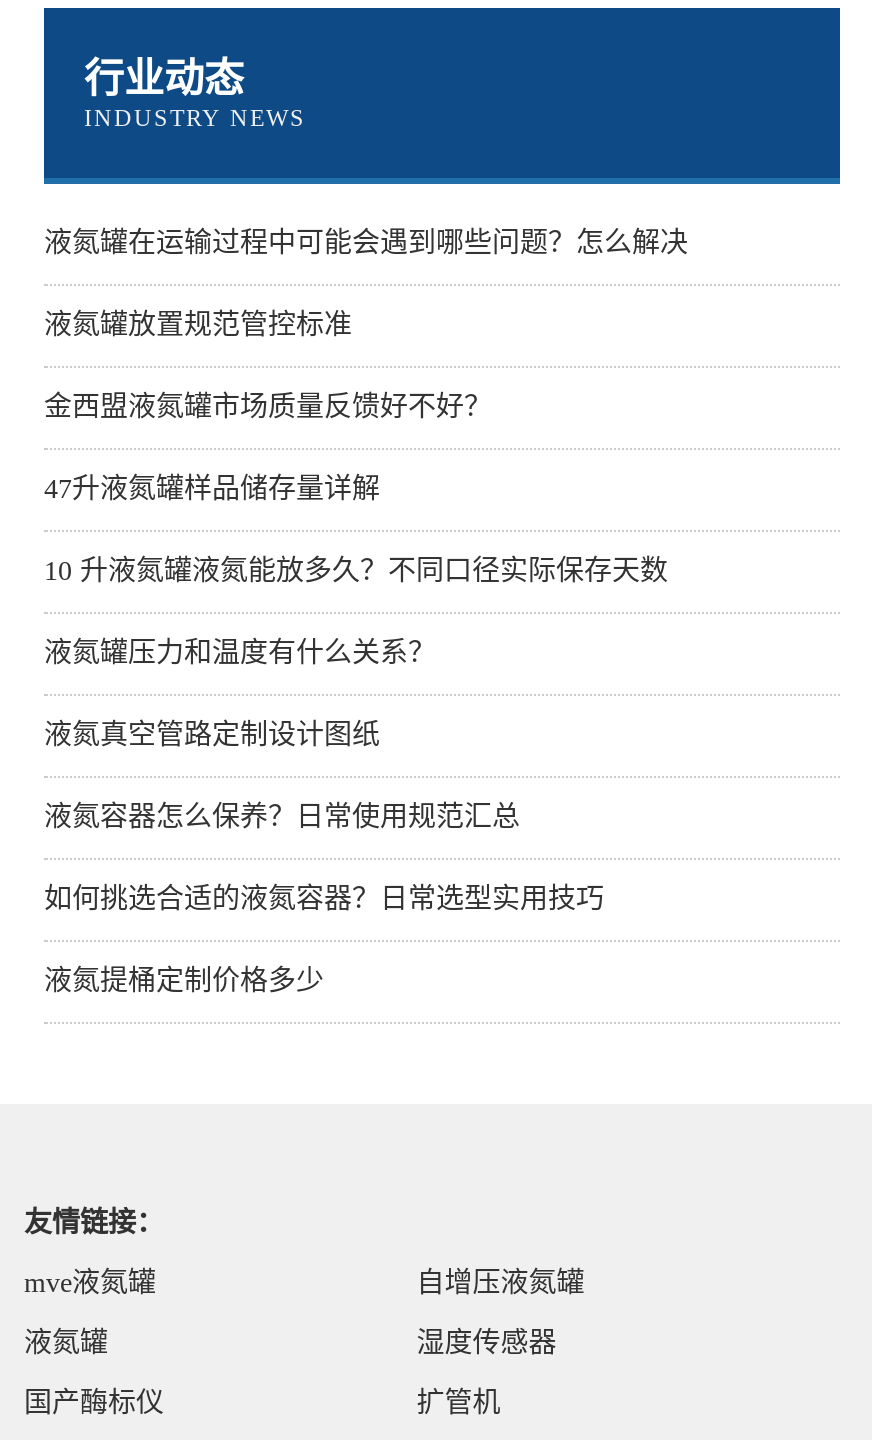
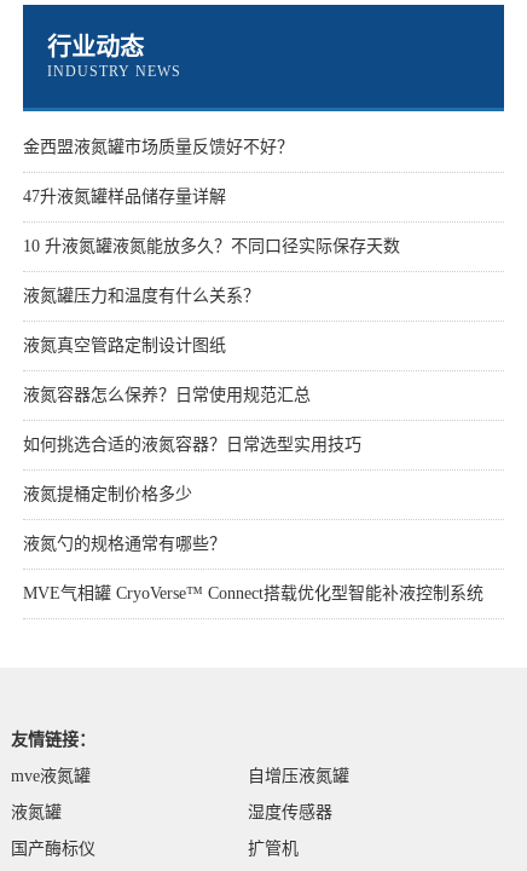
- 液氮罐在运输过程中可能会遇到哪些问题？怎么解决
- 液氮罐放置规范管控标准

moved up: 金西盟液氮罐市场质量反馈好不好？ | 47升液氮罐样品储存量详解 | 10 升液氮罐液氮能放多久？不同口径实际保存天数 | 液氮罐压力和温度有什么关系？ | 液氮真空管路定制设计图纸 | 液氮容器怎么保养？日常使用规范汇总 | 如何挑选合适的液氮容器？日常选型实用技巧 | 液氮提桶定制价格多少

+ 液氮勺的规格通常有哪些？
+ MVE气相罐 CryoVerse™ Connect搭载优化型智能补液控制系统
